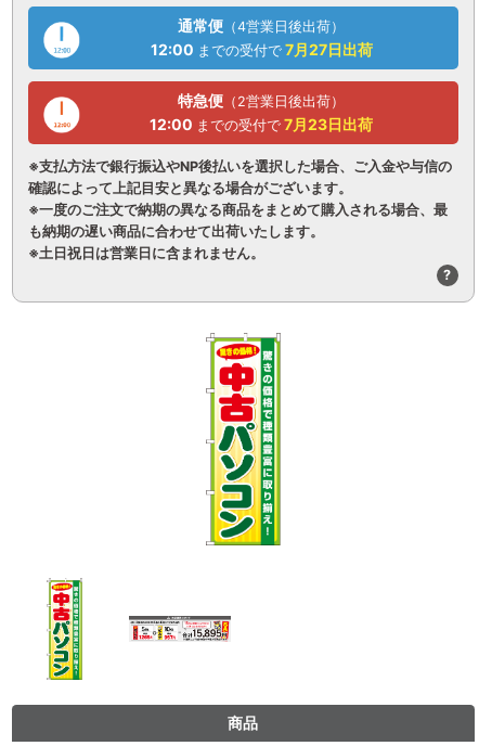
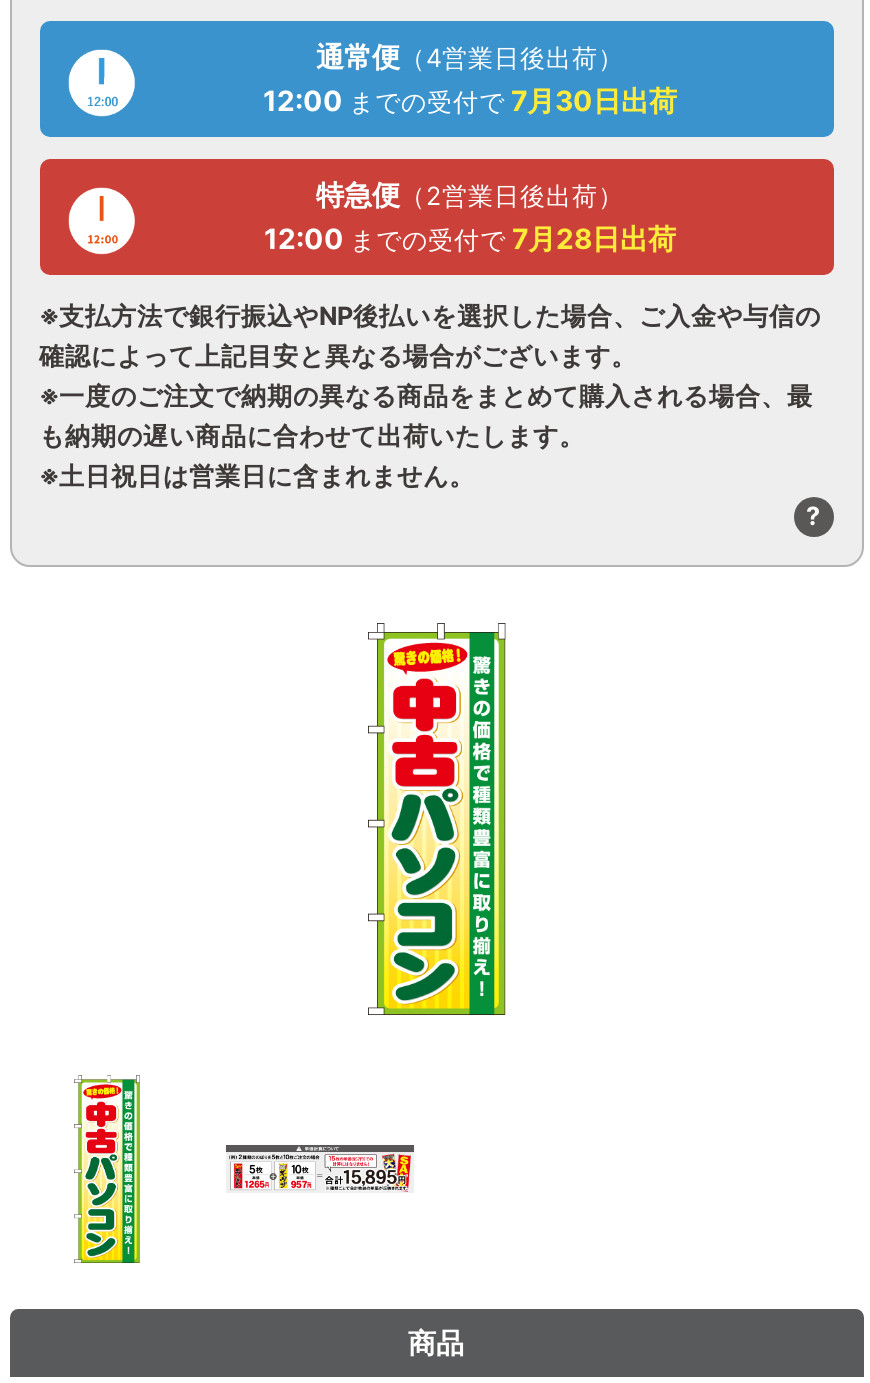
- 12:00までの受付で 7月27日出荷
+ 12:00までの受付で 7月30日出荷

- 12:00までの受付で 7月23日出荷
+ 12:00までの受付で 7月28日出荷
